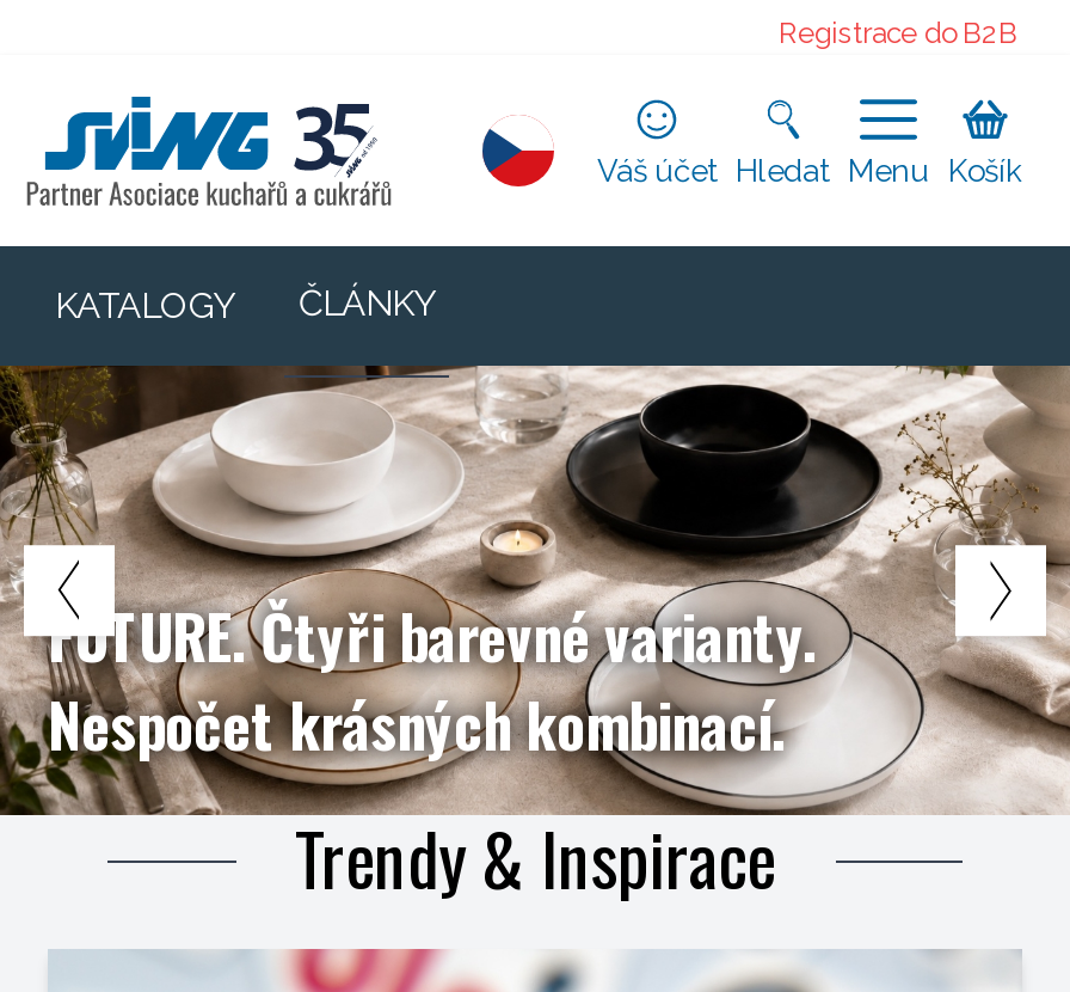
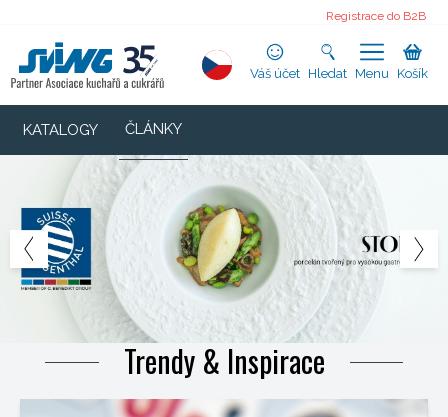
- [image]
+ [image]
